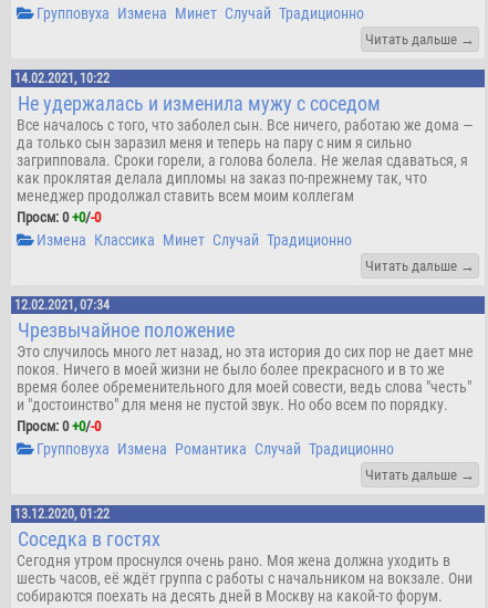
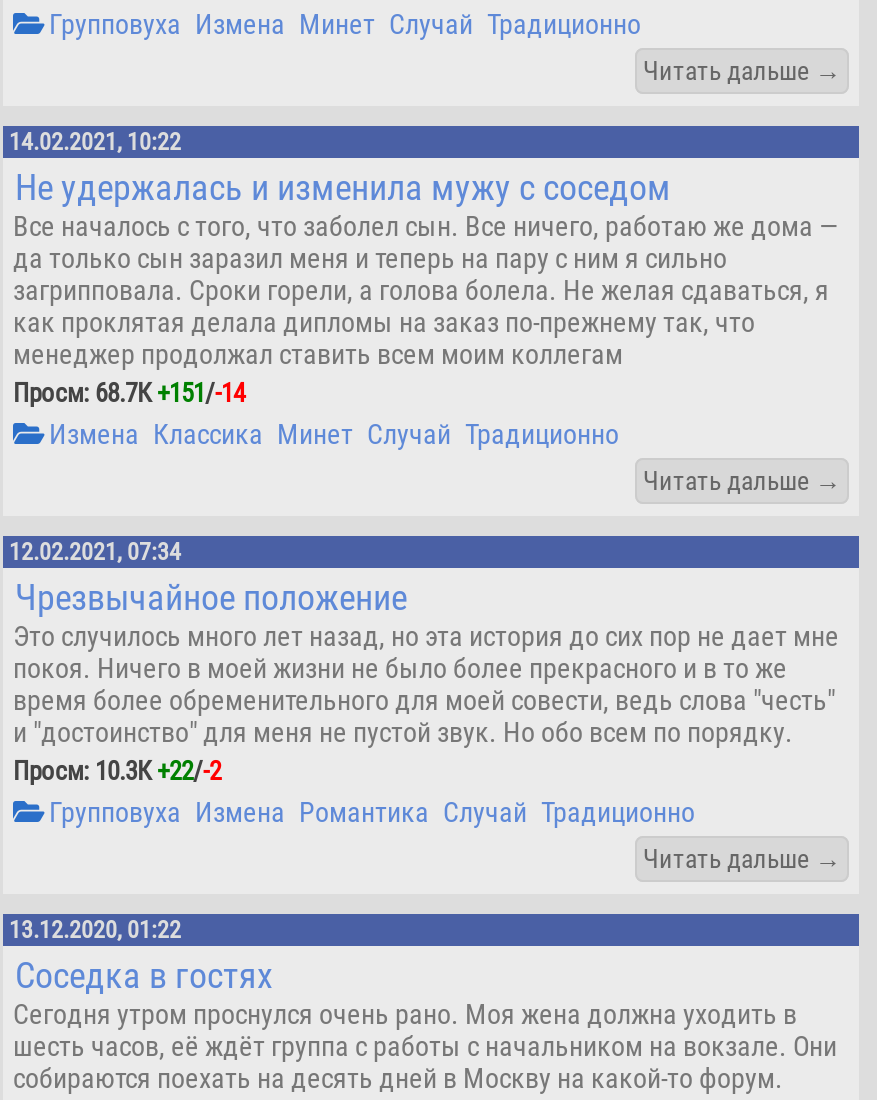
- Проcм: 0+0/-0
+ Проcм: 68.7К+151/-14

- Проcм: 0+0/-0
+ Проcм: 10.3К+22/-2
